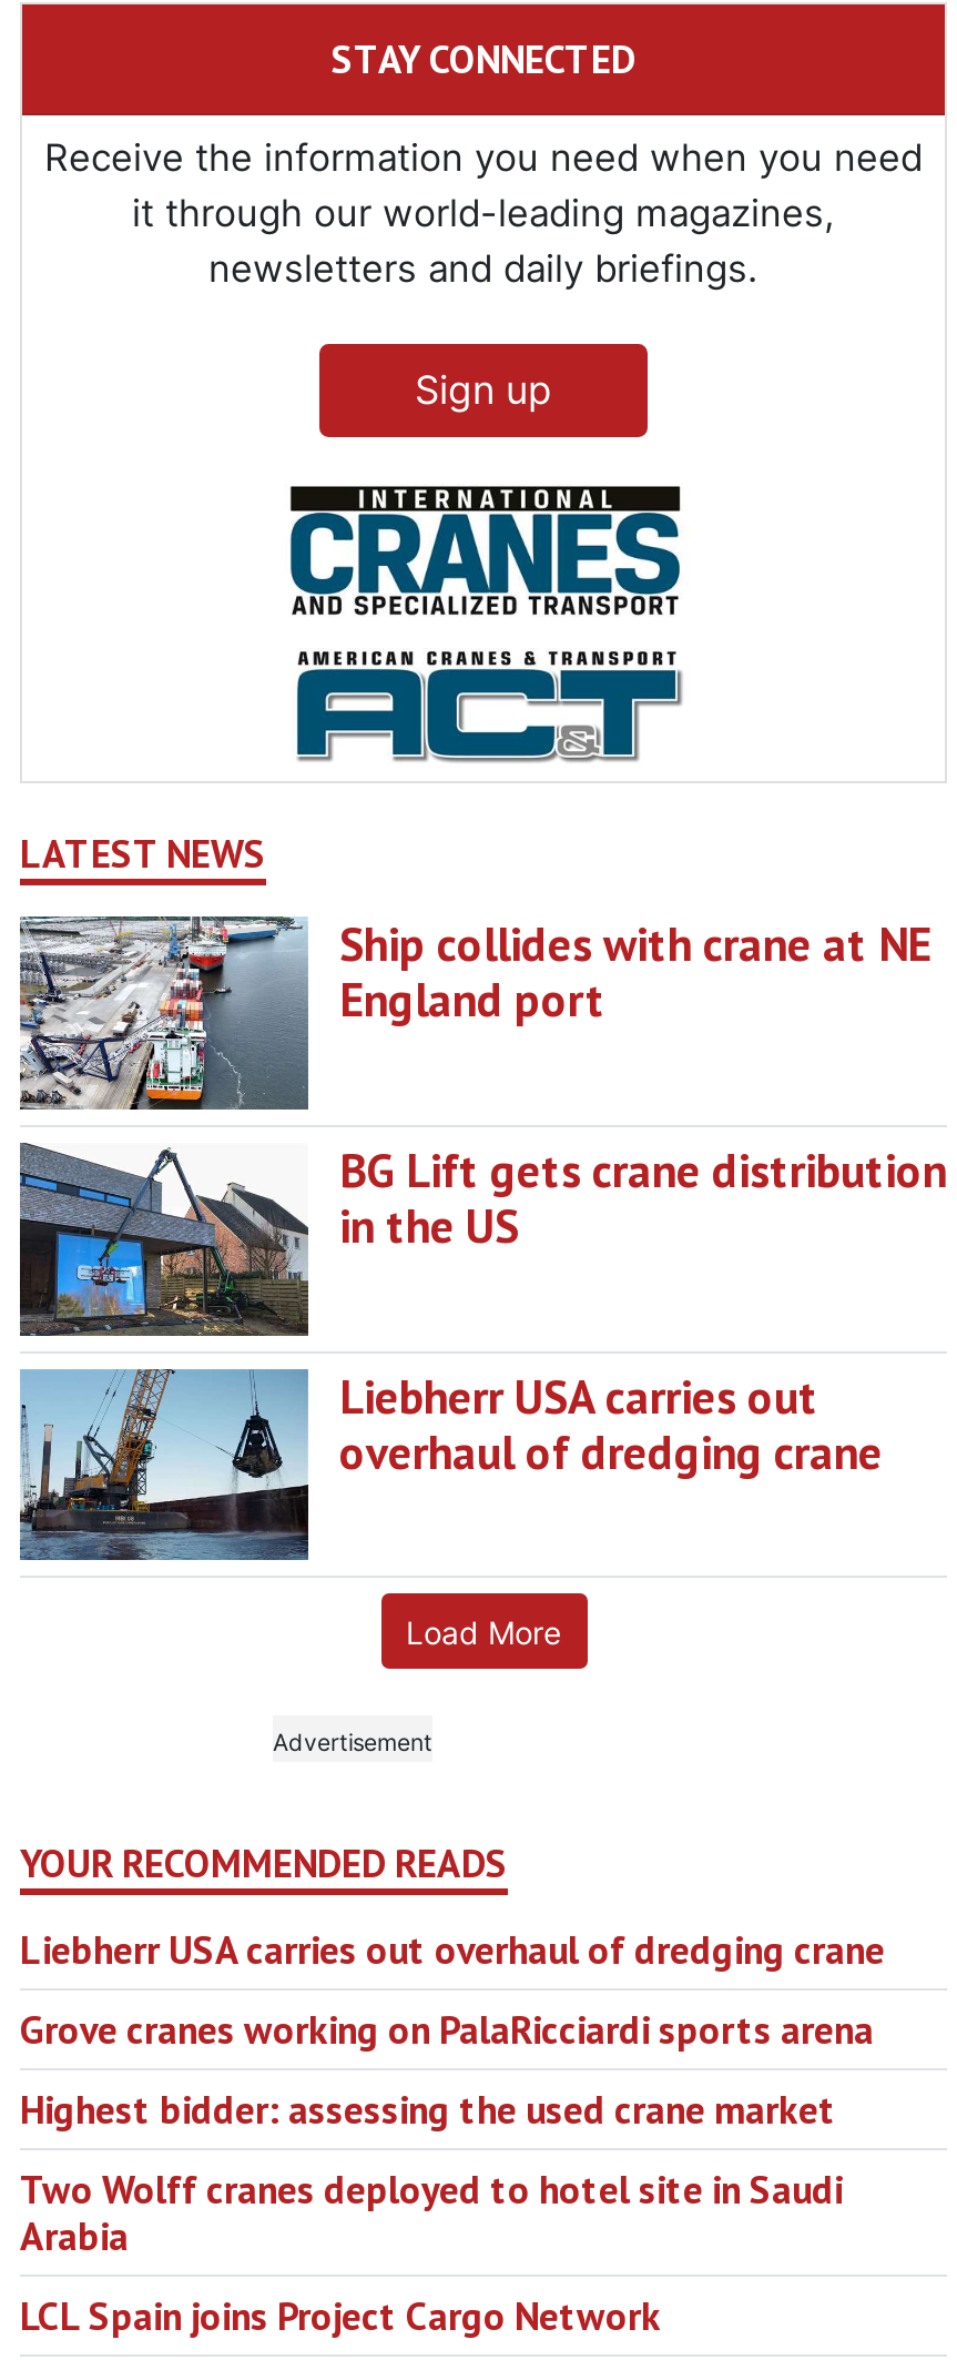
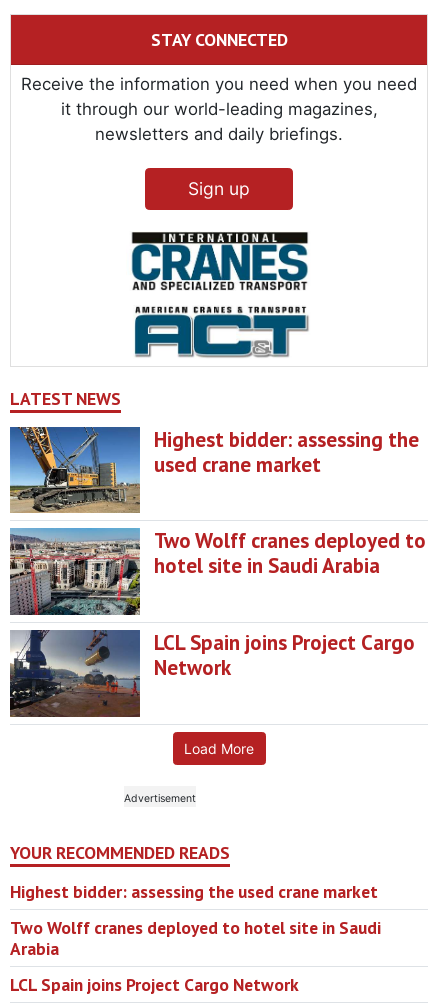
- [image]
- Ship collides with crane at NE
- England port
+ [image]
+ Highest bidder: assessing the
+ used crane market

- [image]
- BG Lift gets crane distribution
- in the US
+ [image]
+ Two Wolff cranes deployed to
+ hotel site in Saudi Arabia

- [image]
- Liebherr USA carries out
- overhaul of dredging crane
+ [image]
+ LCL Spain joins Project Cargo
+ Network

- Liebherr USA carries out overhaul of dredging crane
- Grove cranes working on PalaRicciardi sports arena
